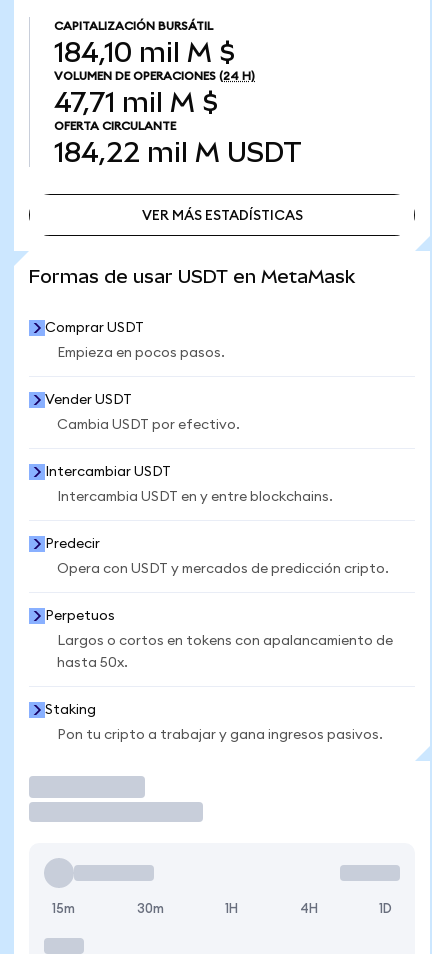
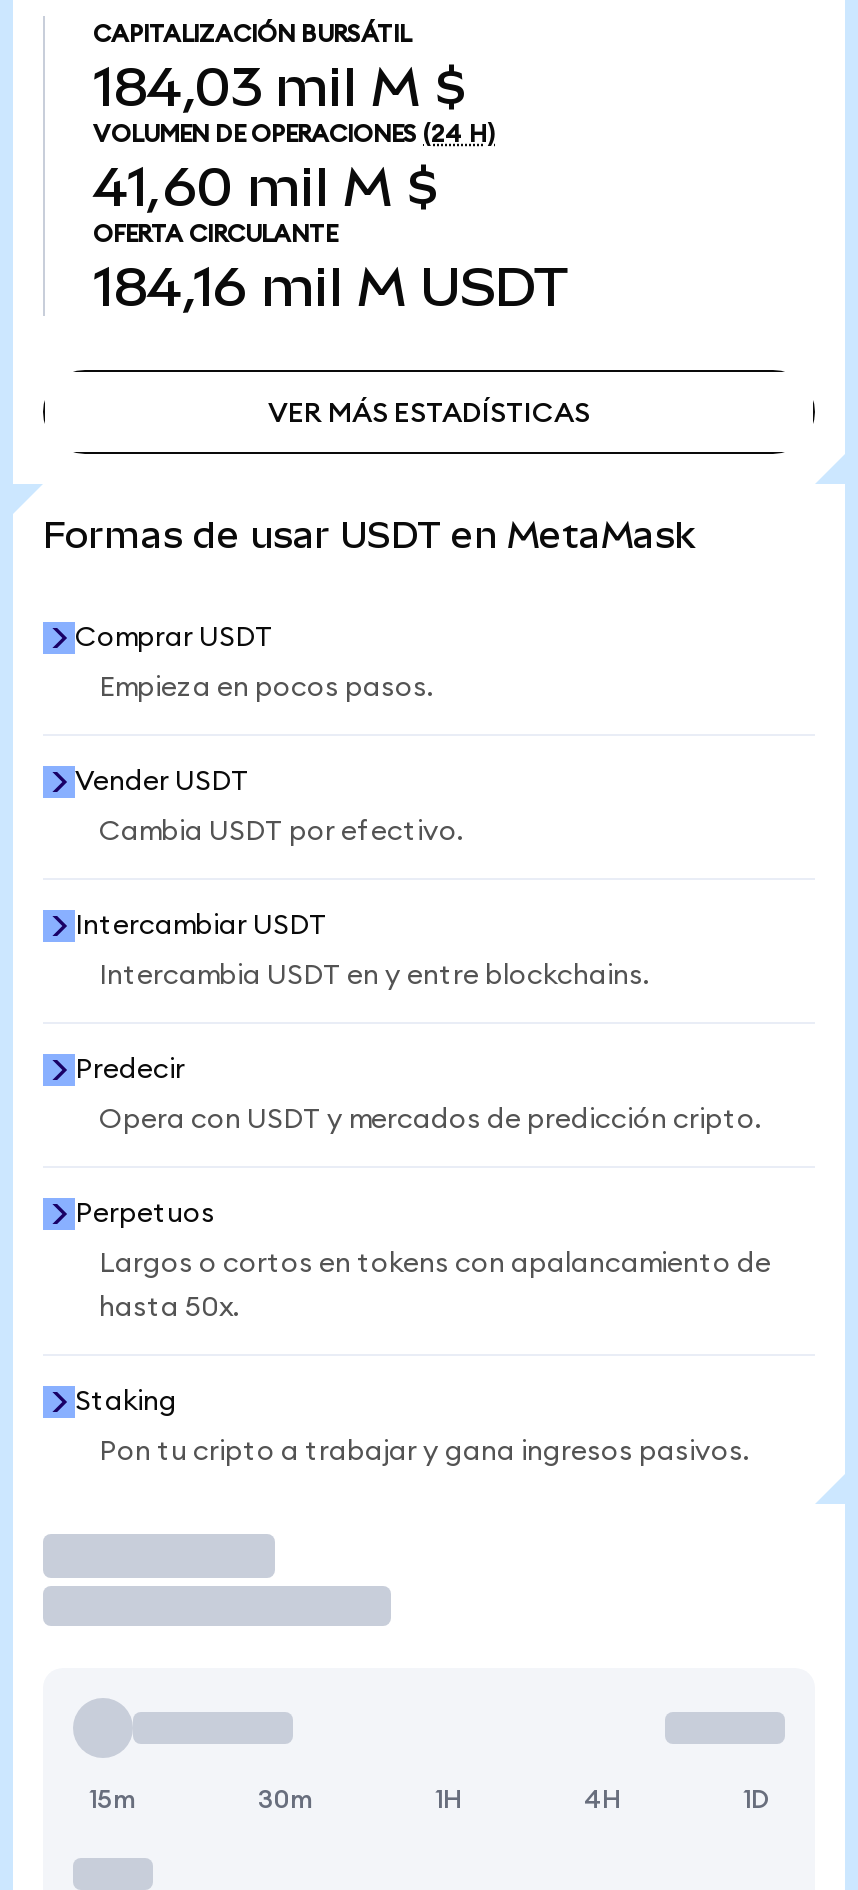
- 184,10 mil M $
+ 184,03 mil M $

- 47,71 mil M $
+ 41,60 mil M $

- 184,22 mil M USDT
+ 184,16 mil M USDT
